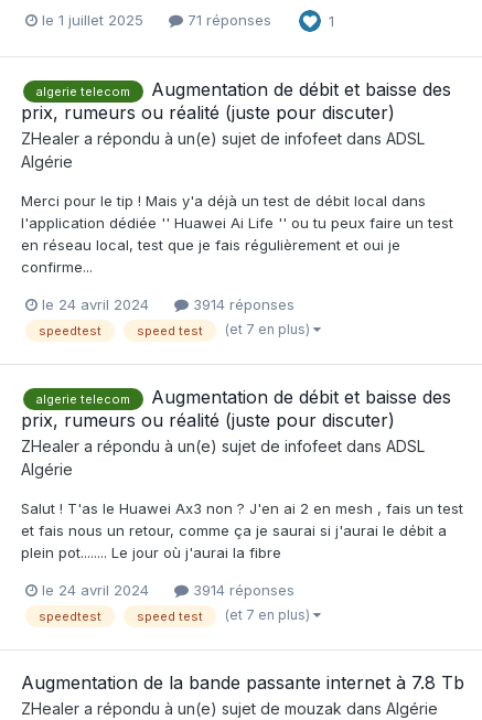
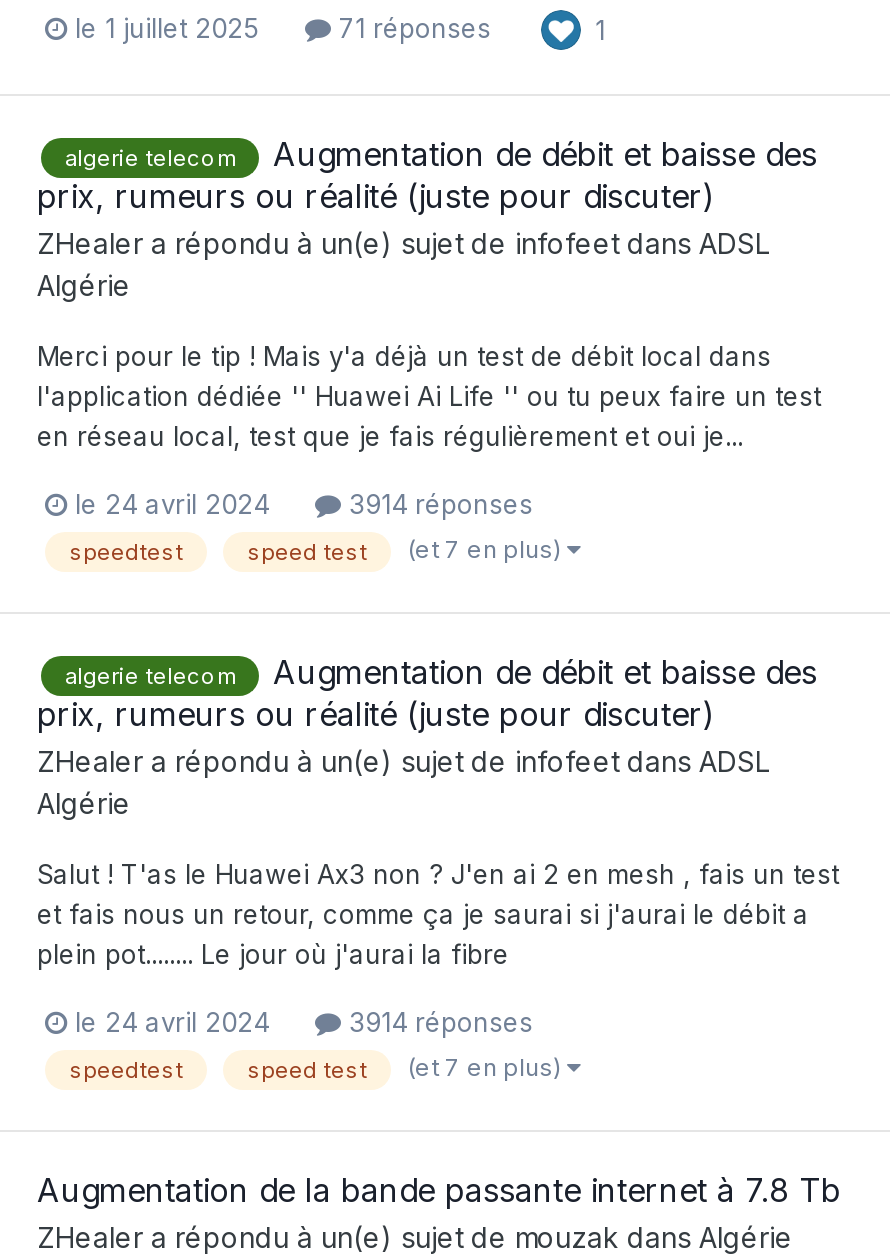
- en réseau local, test que je fais régulièrement et oui je
- confirme...
+ en réseau local, test que je fais régulièrement et oui je...
